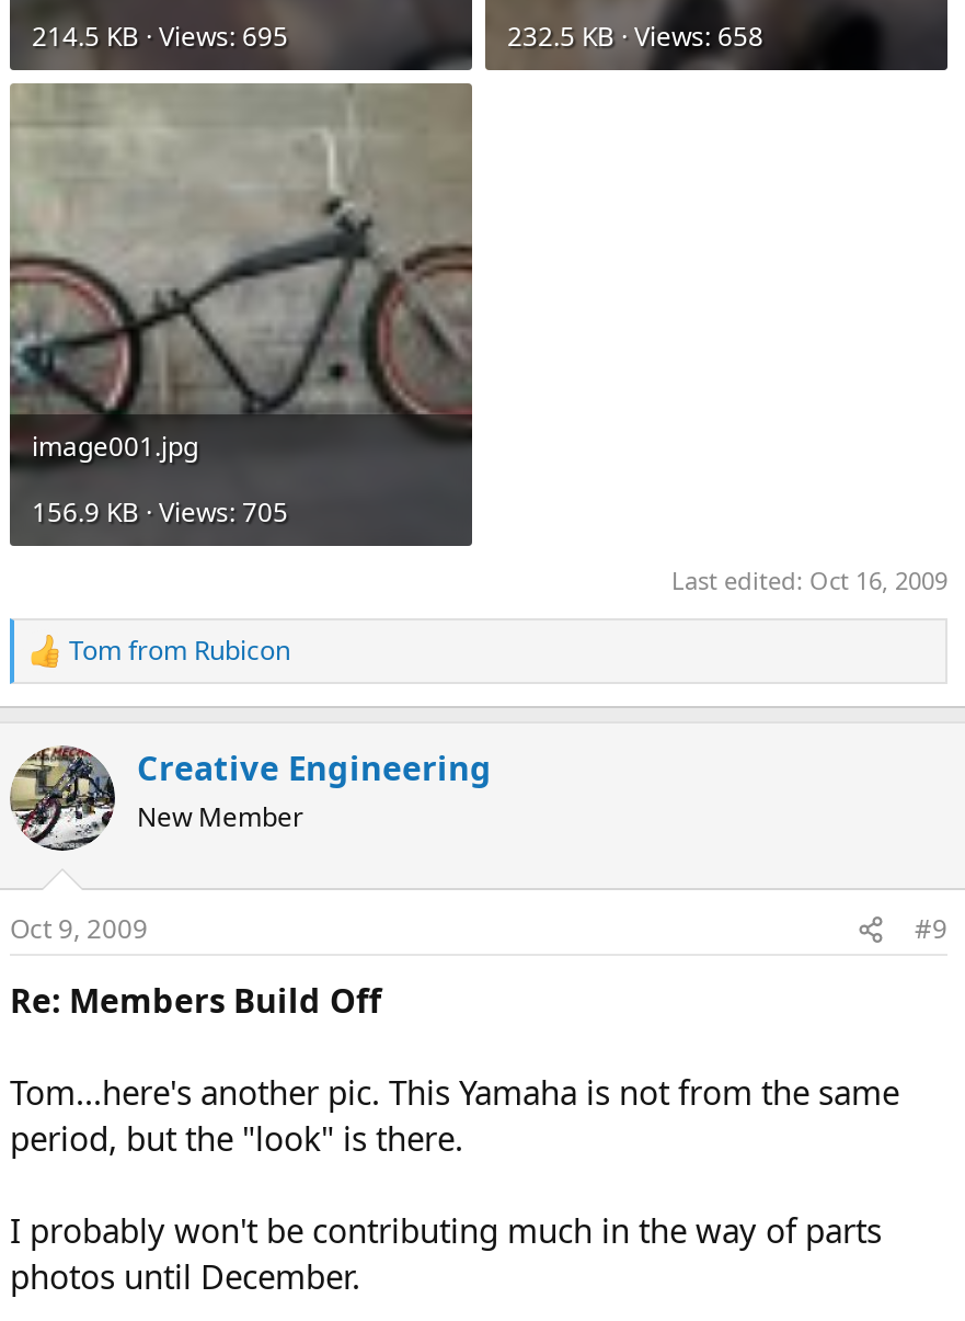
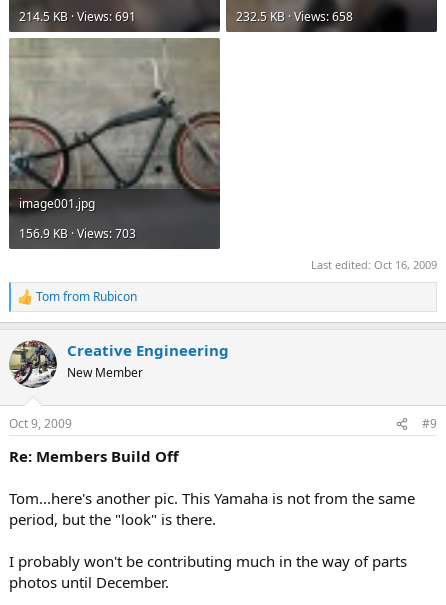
- 214.5 KB · Views: 695
+ 214.5 KB · Views: 691

- 156.9 KB · Views: 705
+ 156.9 KB · Views: 703
